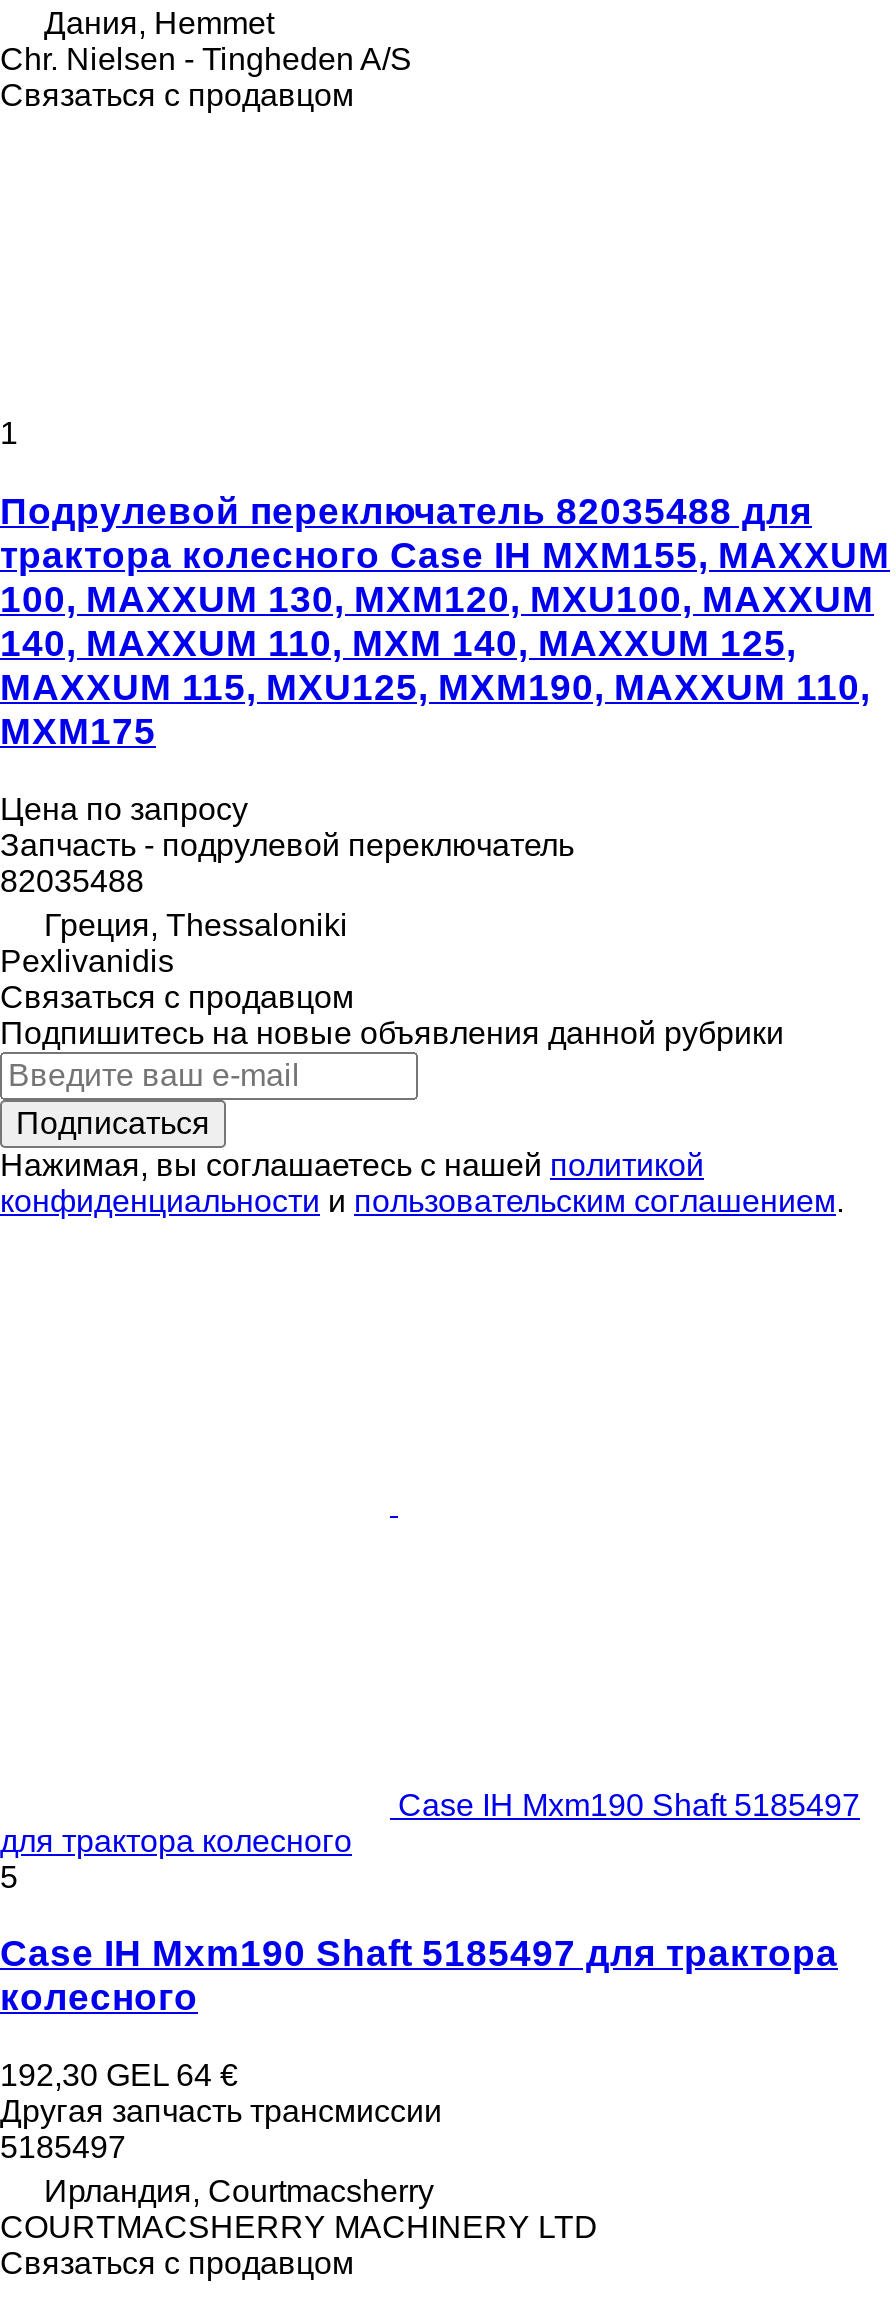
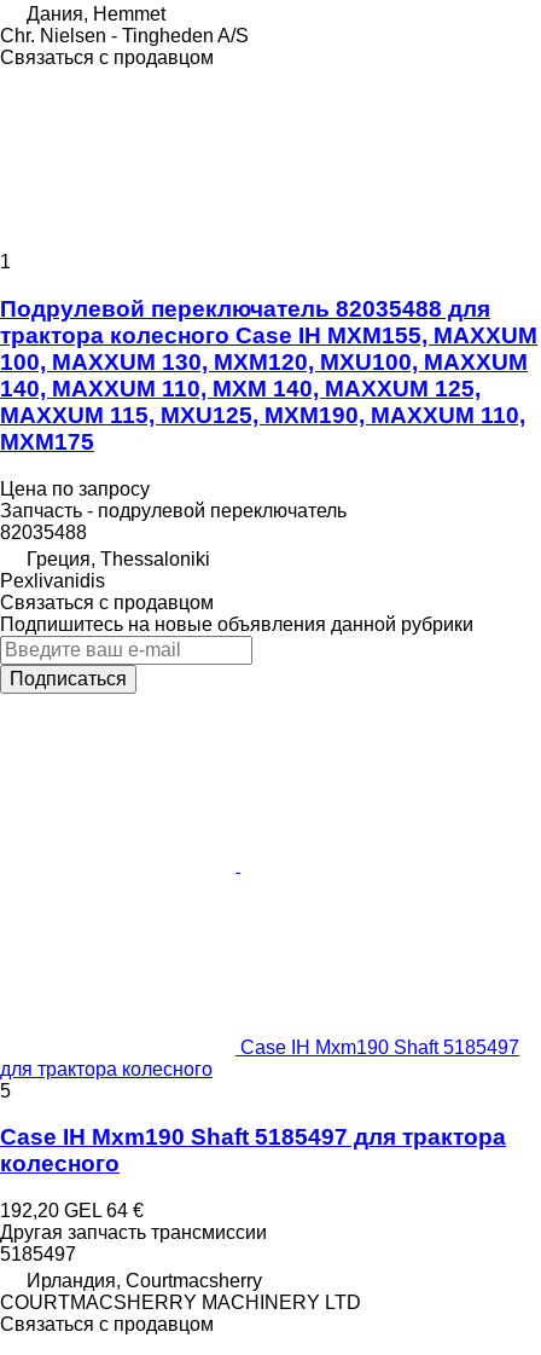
- Нажимая, вы соглашаетесь с нашей политикой
- конфиденциальности и пользовательским соглашением.

- 192,30 GEL 64 €
+ 192,20 GEL 64 €
